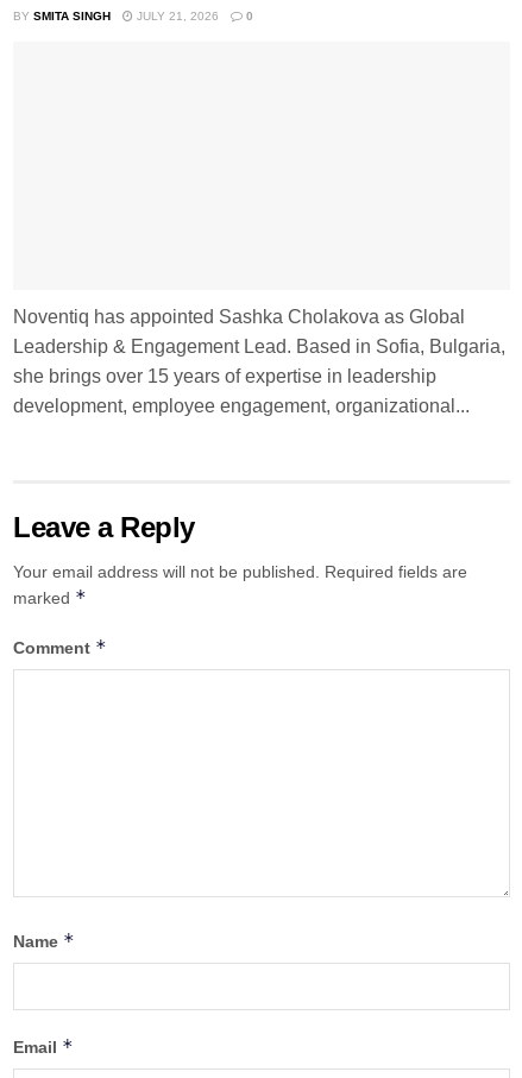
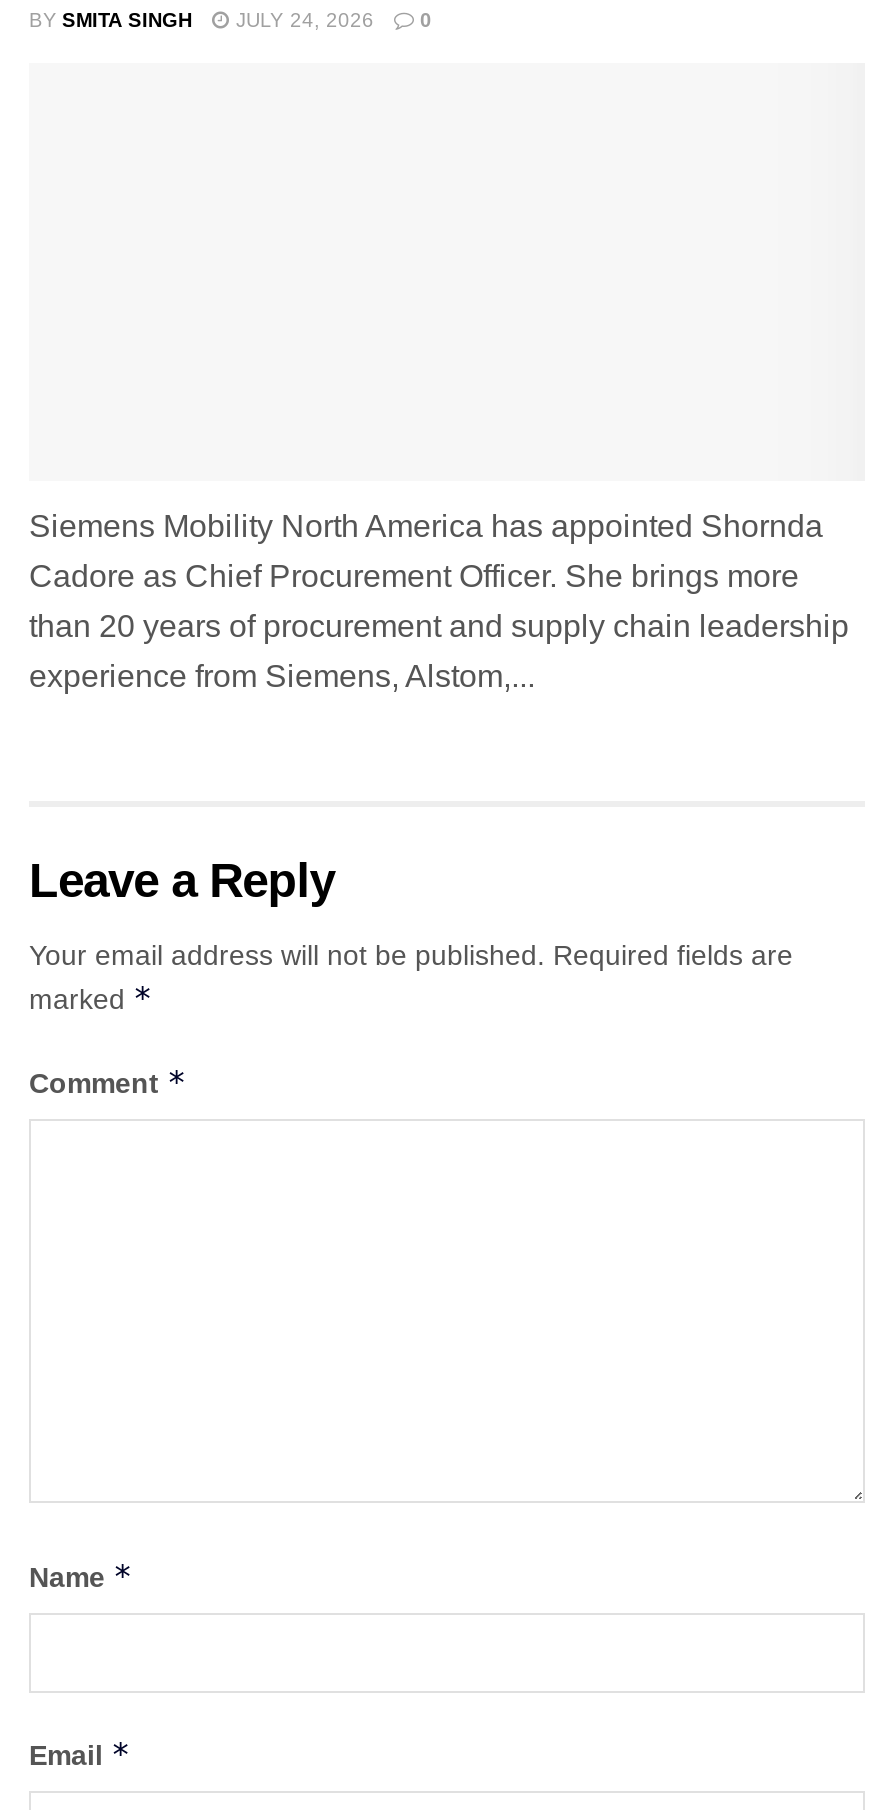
- JULY 21, 2026
+ JULY 24, 2026

- Noventiq has appointed Sashka Cholakova as Global
+ Siemens Mobility North America has appointed Shornda

- Leadership & Engagement Lead. Based in Sofia, Bulgaria,
+ Cadore as Chief Procurement Officer. She brings more

- she brings over 15 years of expertise in leadership
+ than 20 years of procurement and supply chain leadership

- development, employee engagement, organizational...
+ experience from Siemens, Alstom,...
